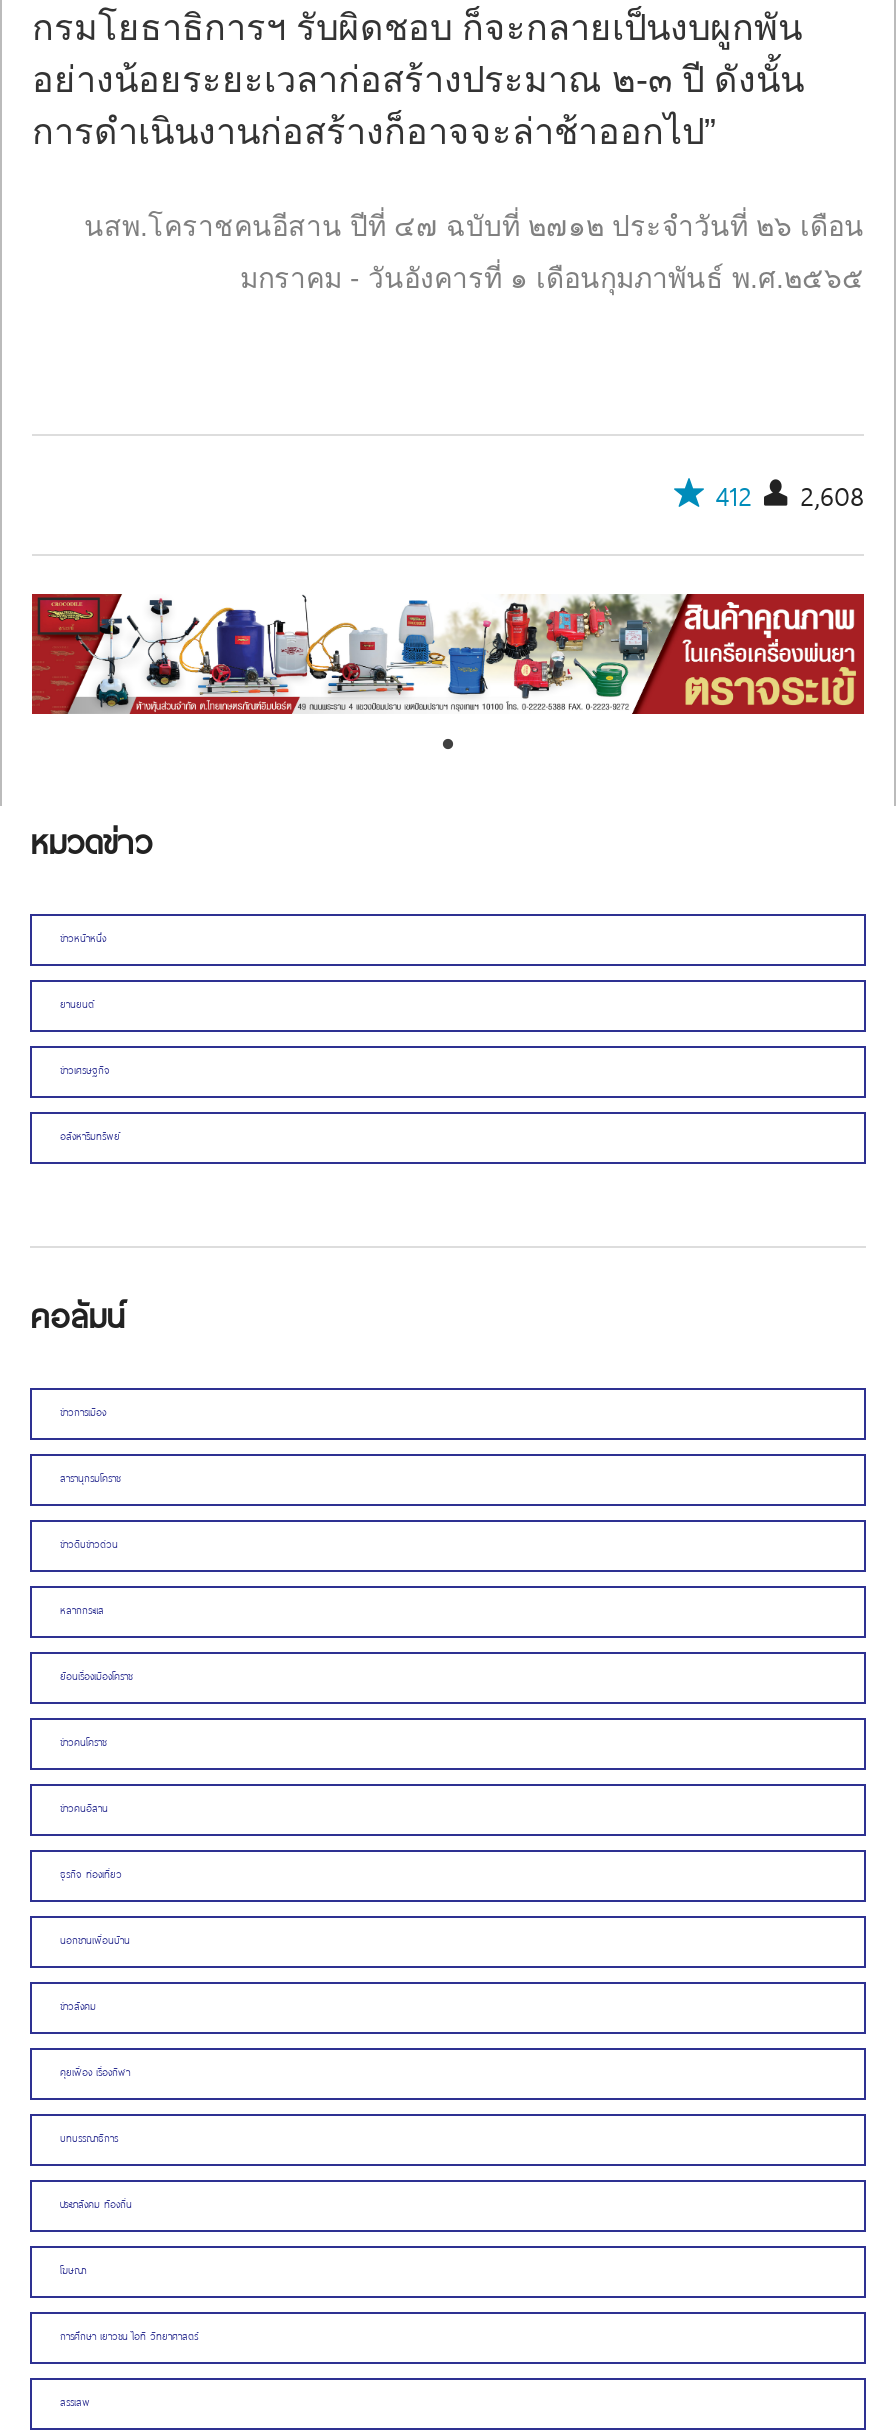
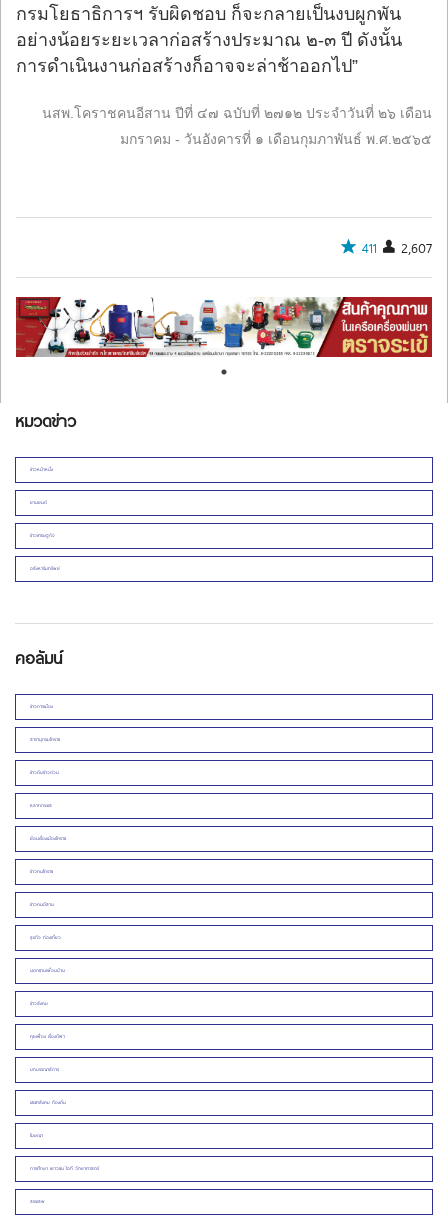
- 412 2,608
+ 411 2,607
